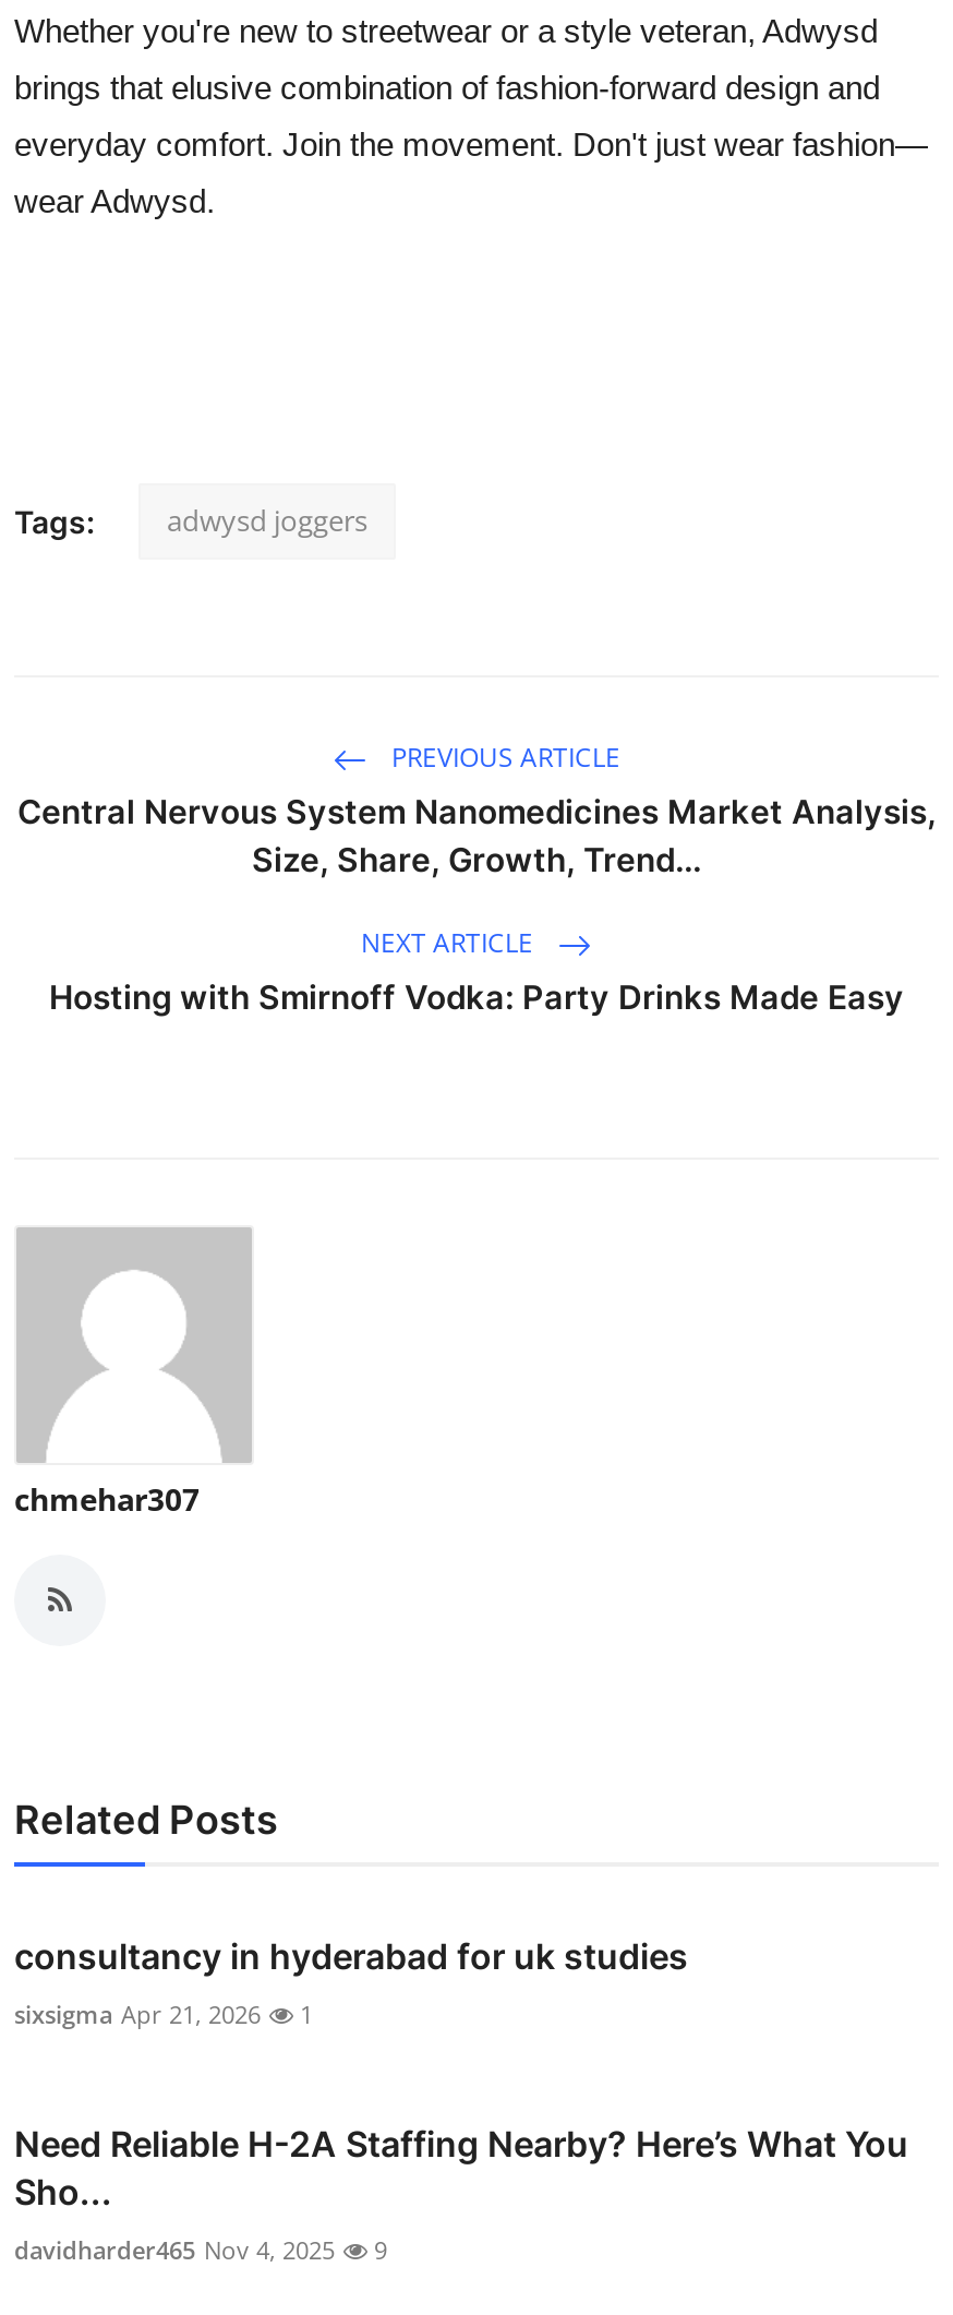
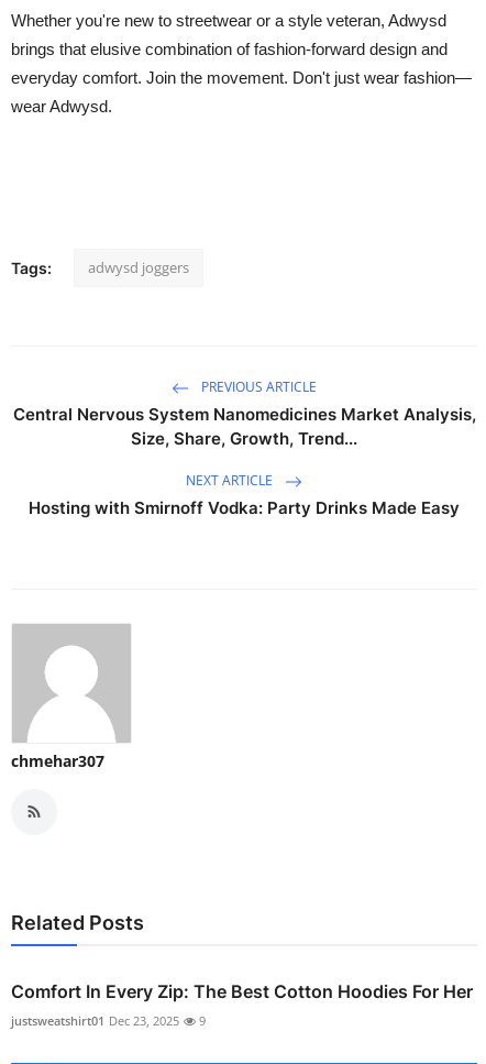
- consultancy in hyderabad for uk studies
- sixsigma Apr 21, 2026
- 1
- Need Reliable H-2A Staffing Nearby? Here’s What You
- Sho...
- davidharder465 Nov 4, 2025
+ Comfort In Every Zip: The Best Cotton Hoodies For Her
+ justsweatshirt01 Dec 23, 2025
